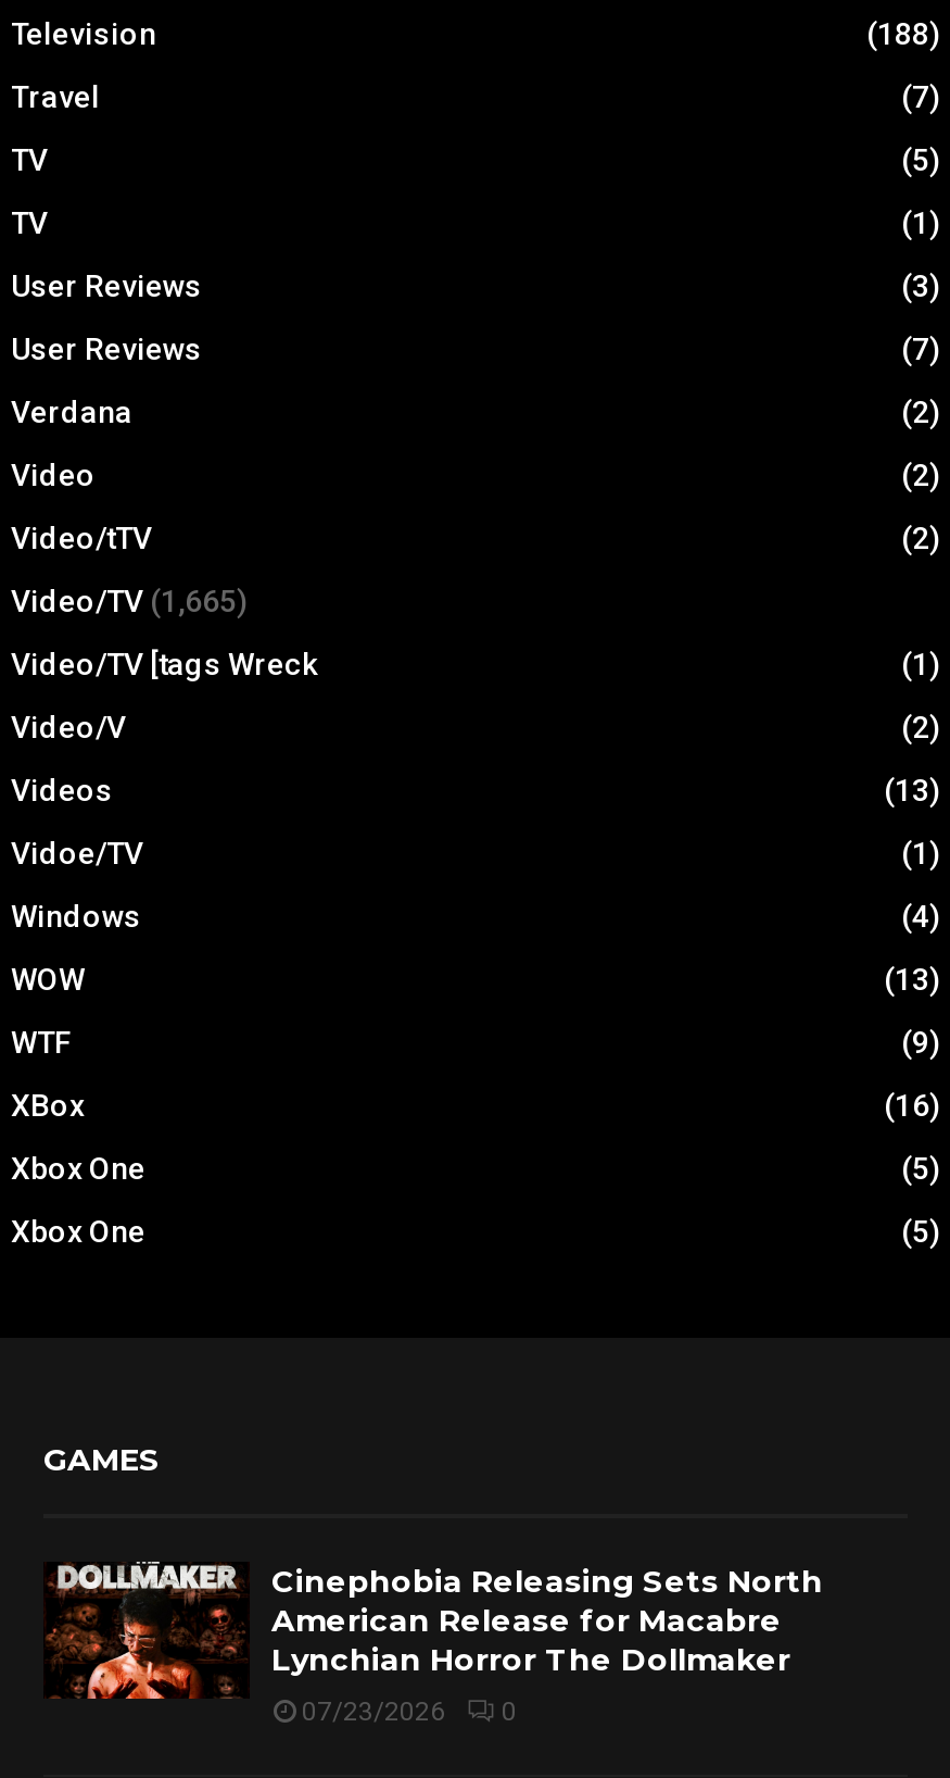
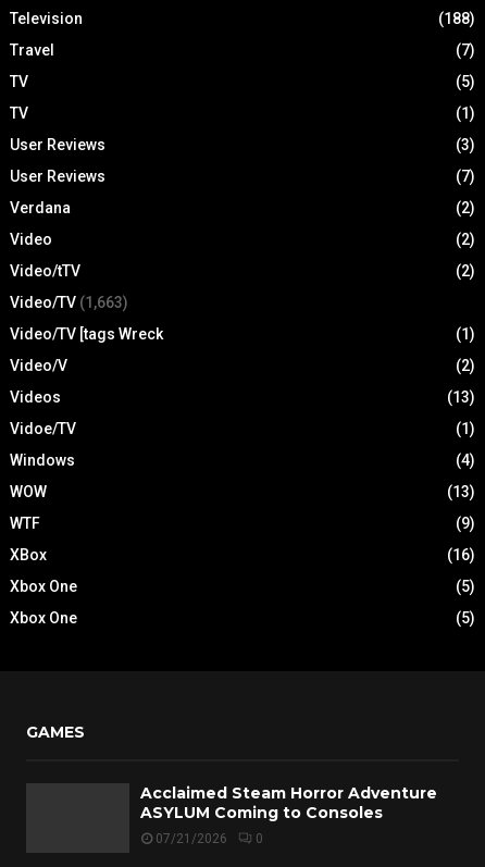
- Video/TV (1,665)
+ Video/TV (1,663)

- [image]

- Cinephobia Releasing Sets North
- American Release for Macabre
- Lynchian Horror The Dollmaker
- 07/23/2026
+ Acclaimed Steam Horror Adventure
+ ASYLUM Coming to Consoles
+ 07/21/2026
